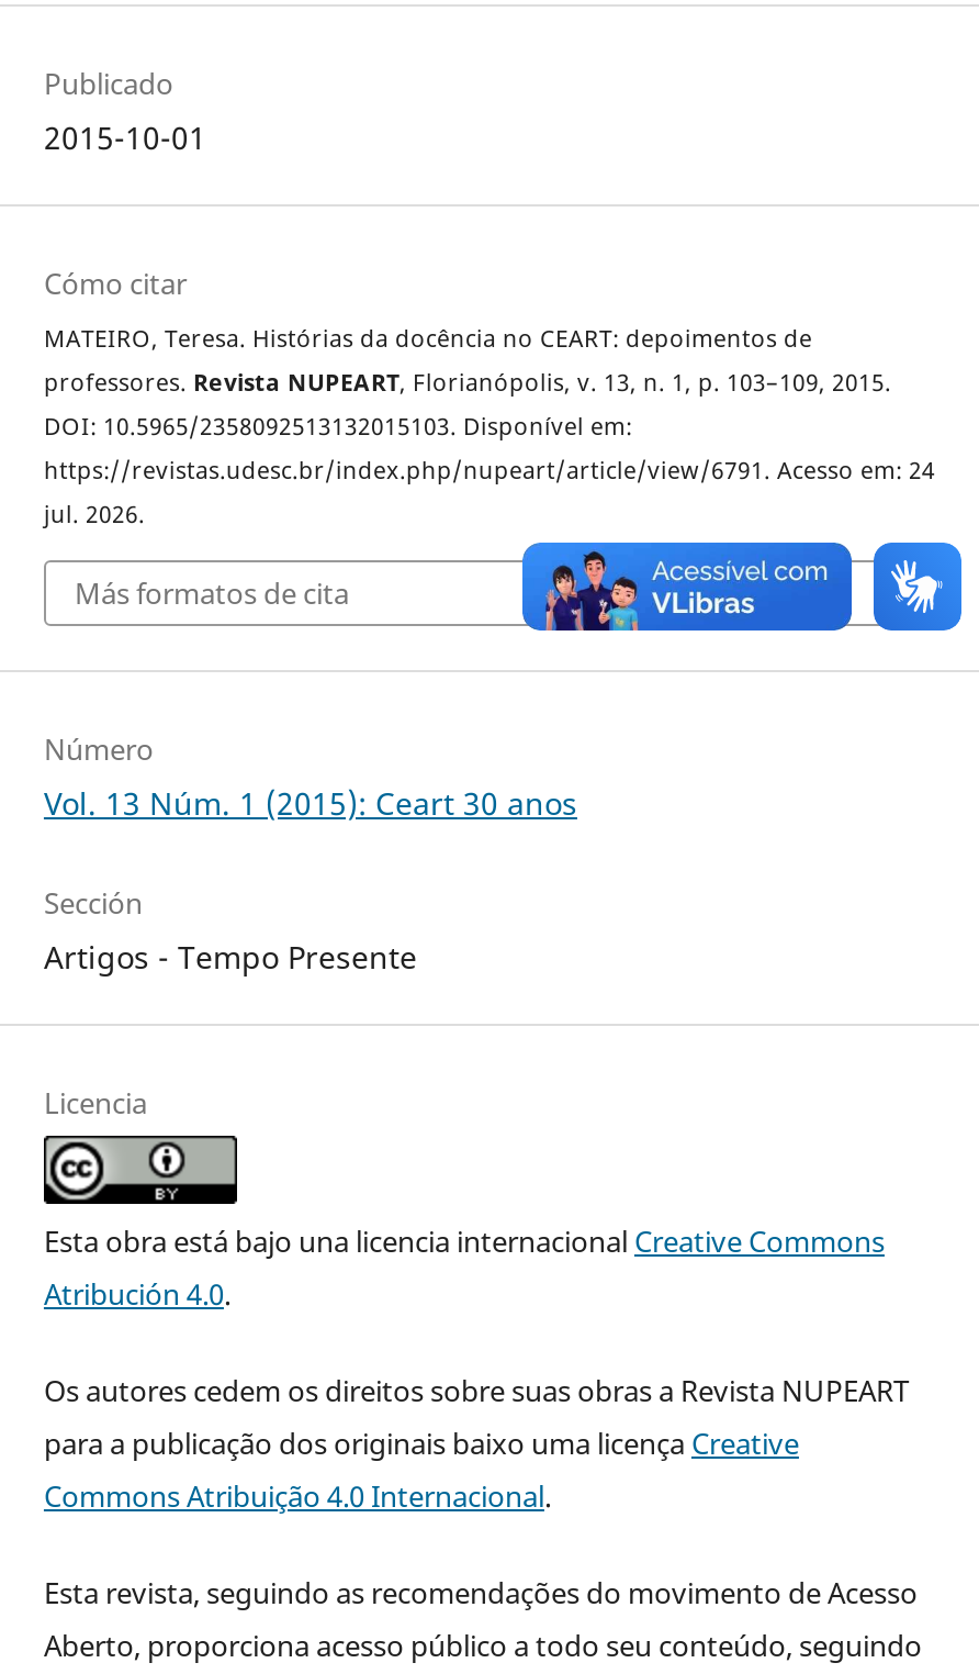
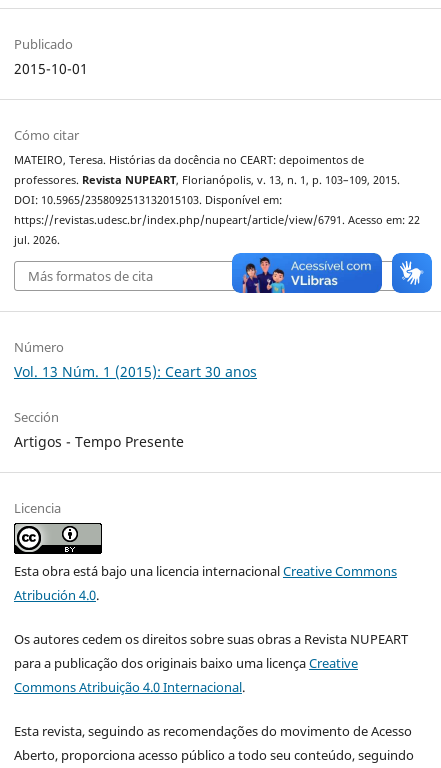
- https://revistas.udesc.br/index.php/nupeart/article/view/6791. Acesso em: 24
+ https://revistas.udesc.br/index.php/nupeart/article/view/6791. Acesso em: 22
